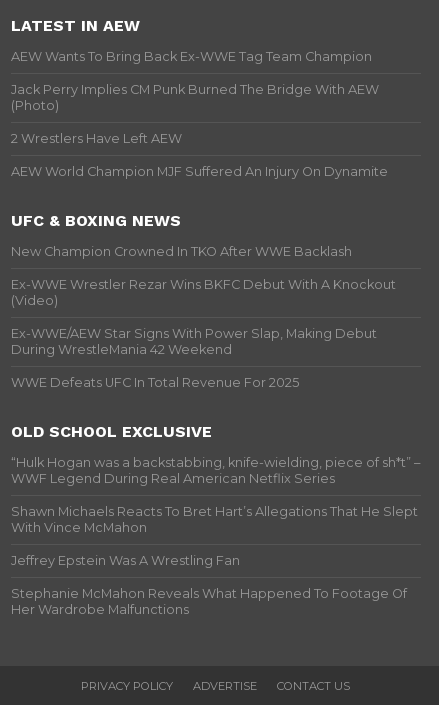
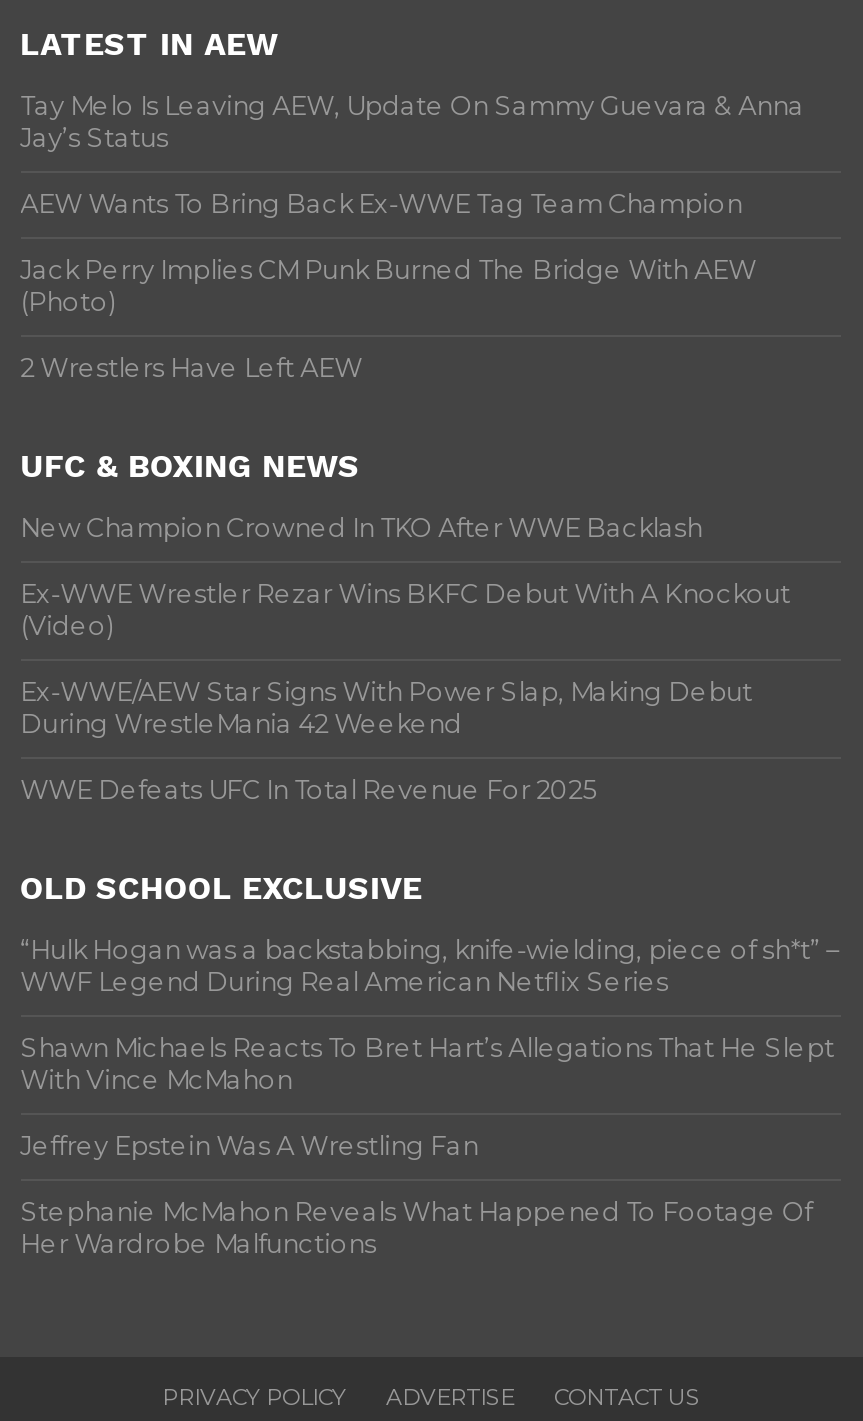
+ Tay Melo Is Leaving AEW, Update On Sammy Guevara & Anna
+ Jay’s Status

moved down: AEW Wants To Bring Back Ex-WWE Tag Team Champion | Jack Perry Implies CM Punk Burned The Bridge With AEW | (Photo) | 2 Wrestlers Have Left AEW

- AEW World Champion MJF Suffered An Injury On Dynamite
